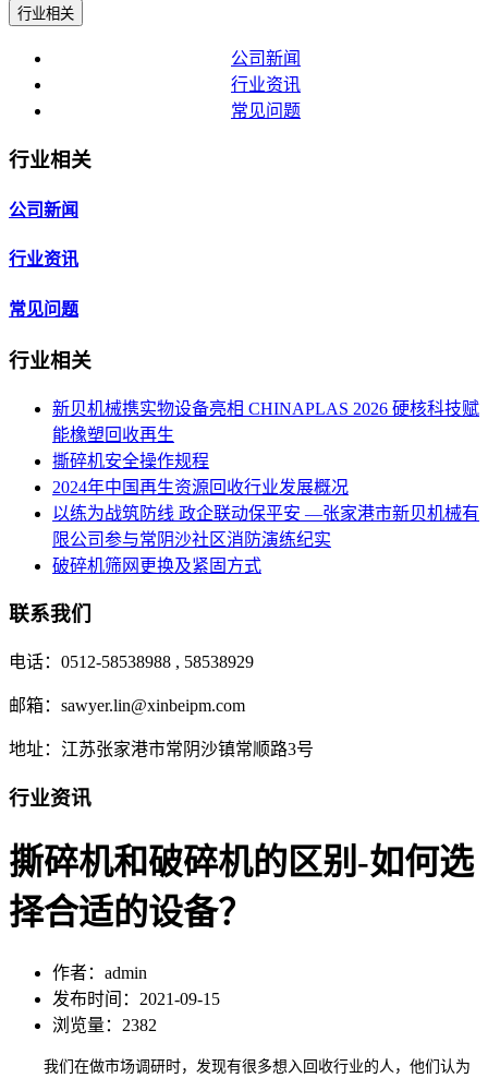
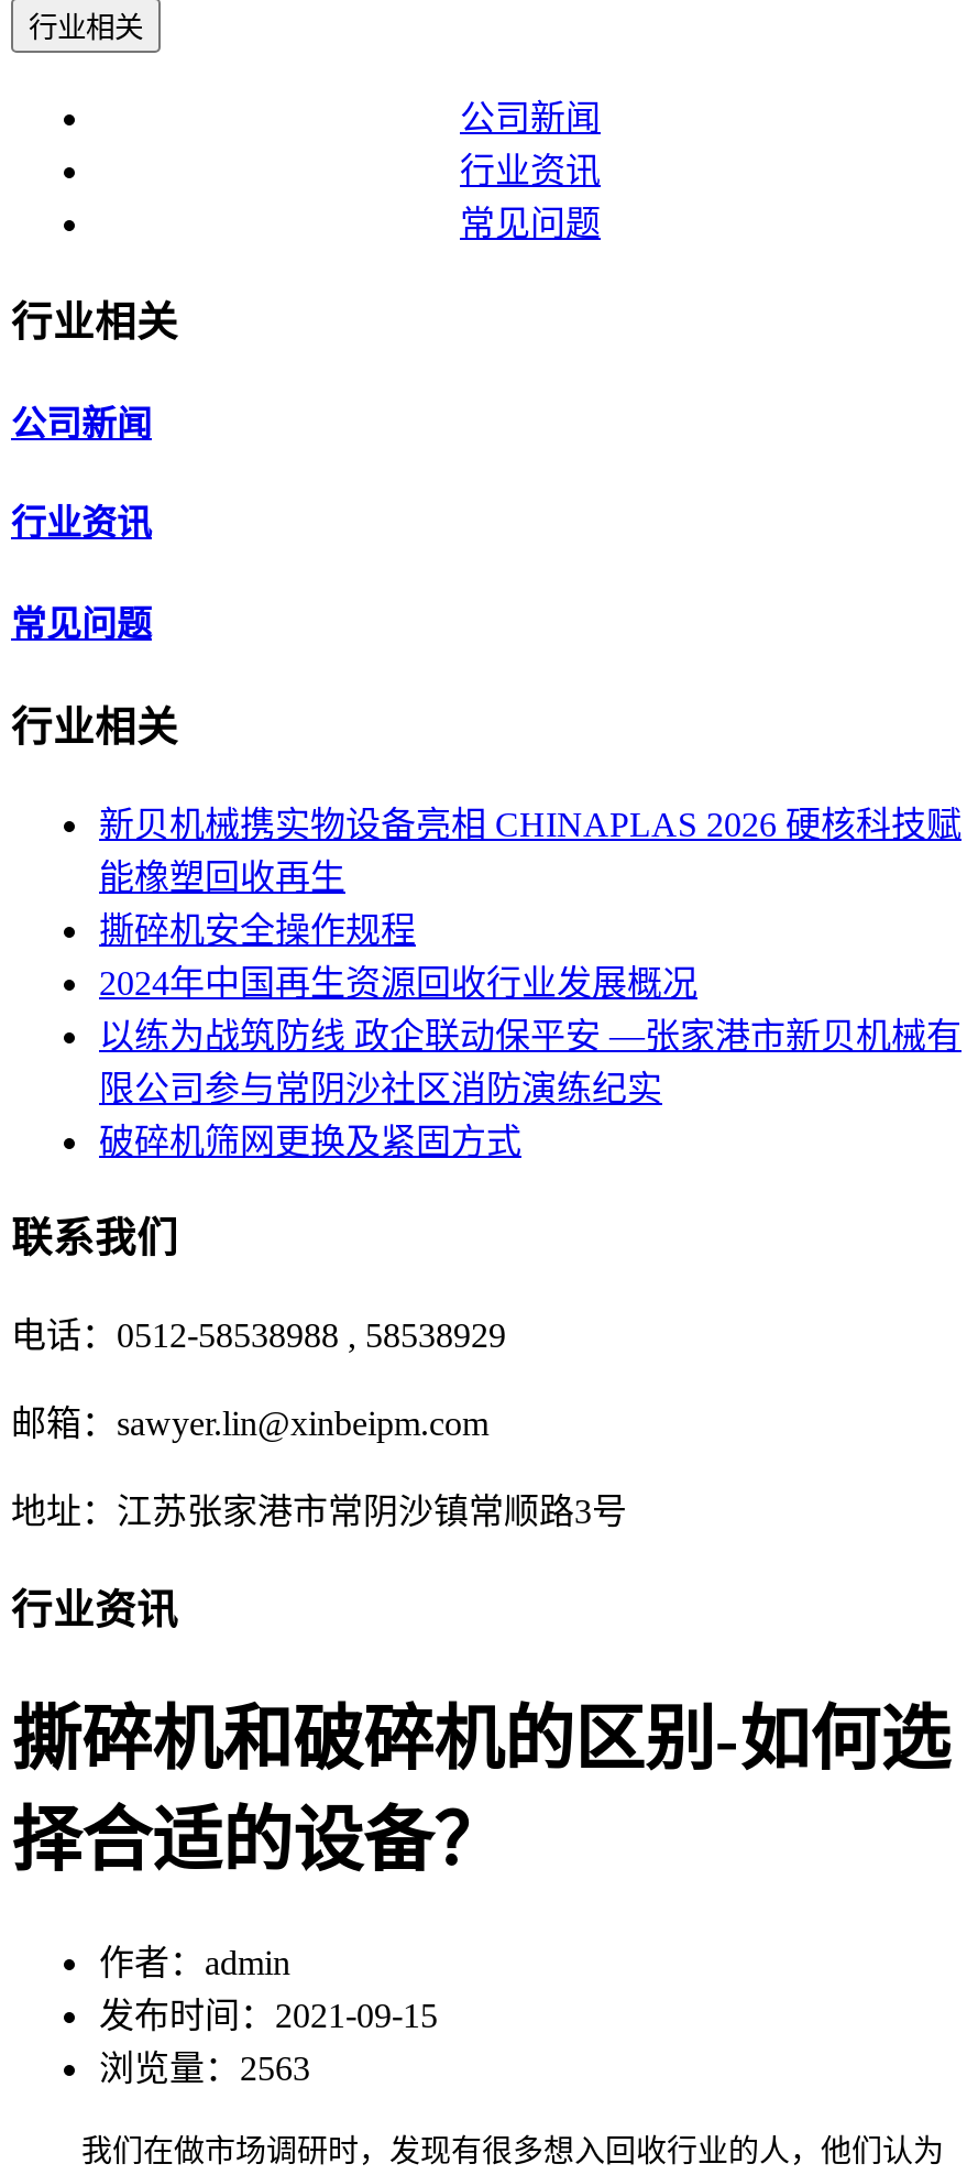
- 浏览量：2382
+ 浏览量：2563
